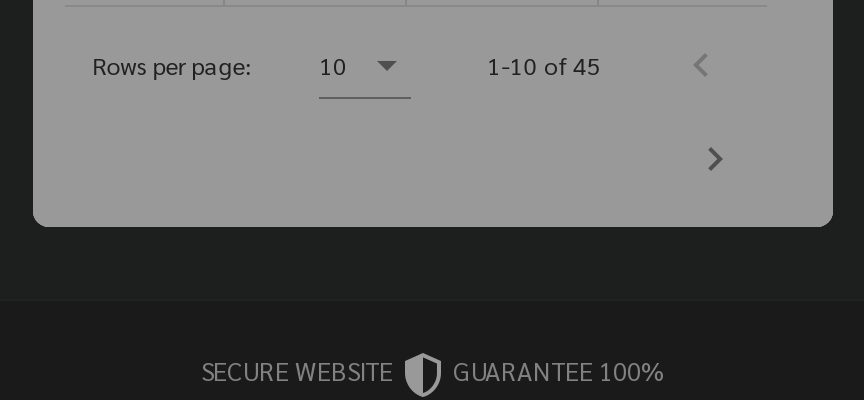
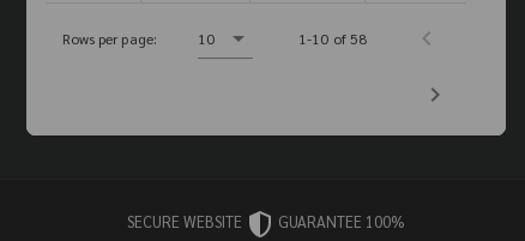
- 1-10 of 45
+ 1-10 of 58
